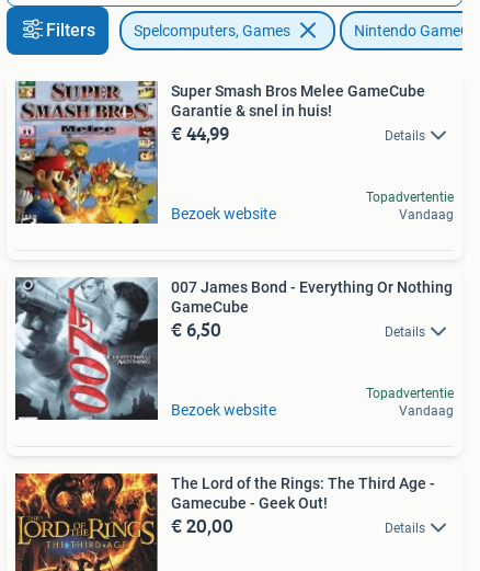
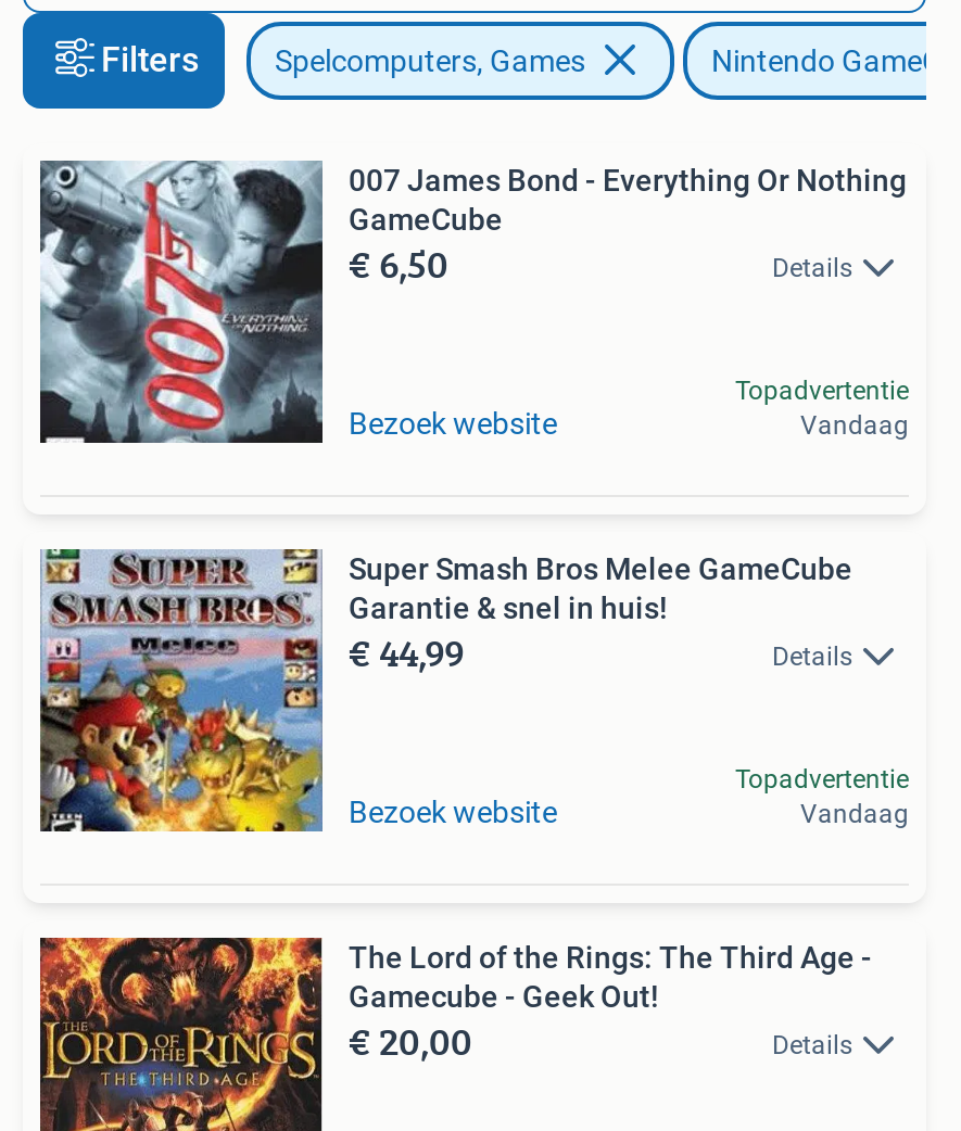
moved down: [image] | Super Smash Bros Melee GameCube | Garantie & snel in huis! | € 44,99

moved up: [image] | 007 James Bond - Everything Or Nothing | GameCube | € 6,50
